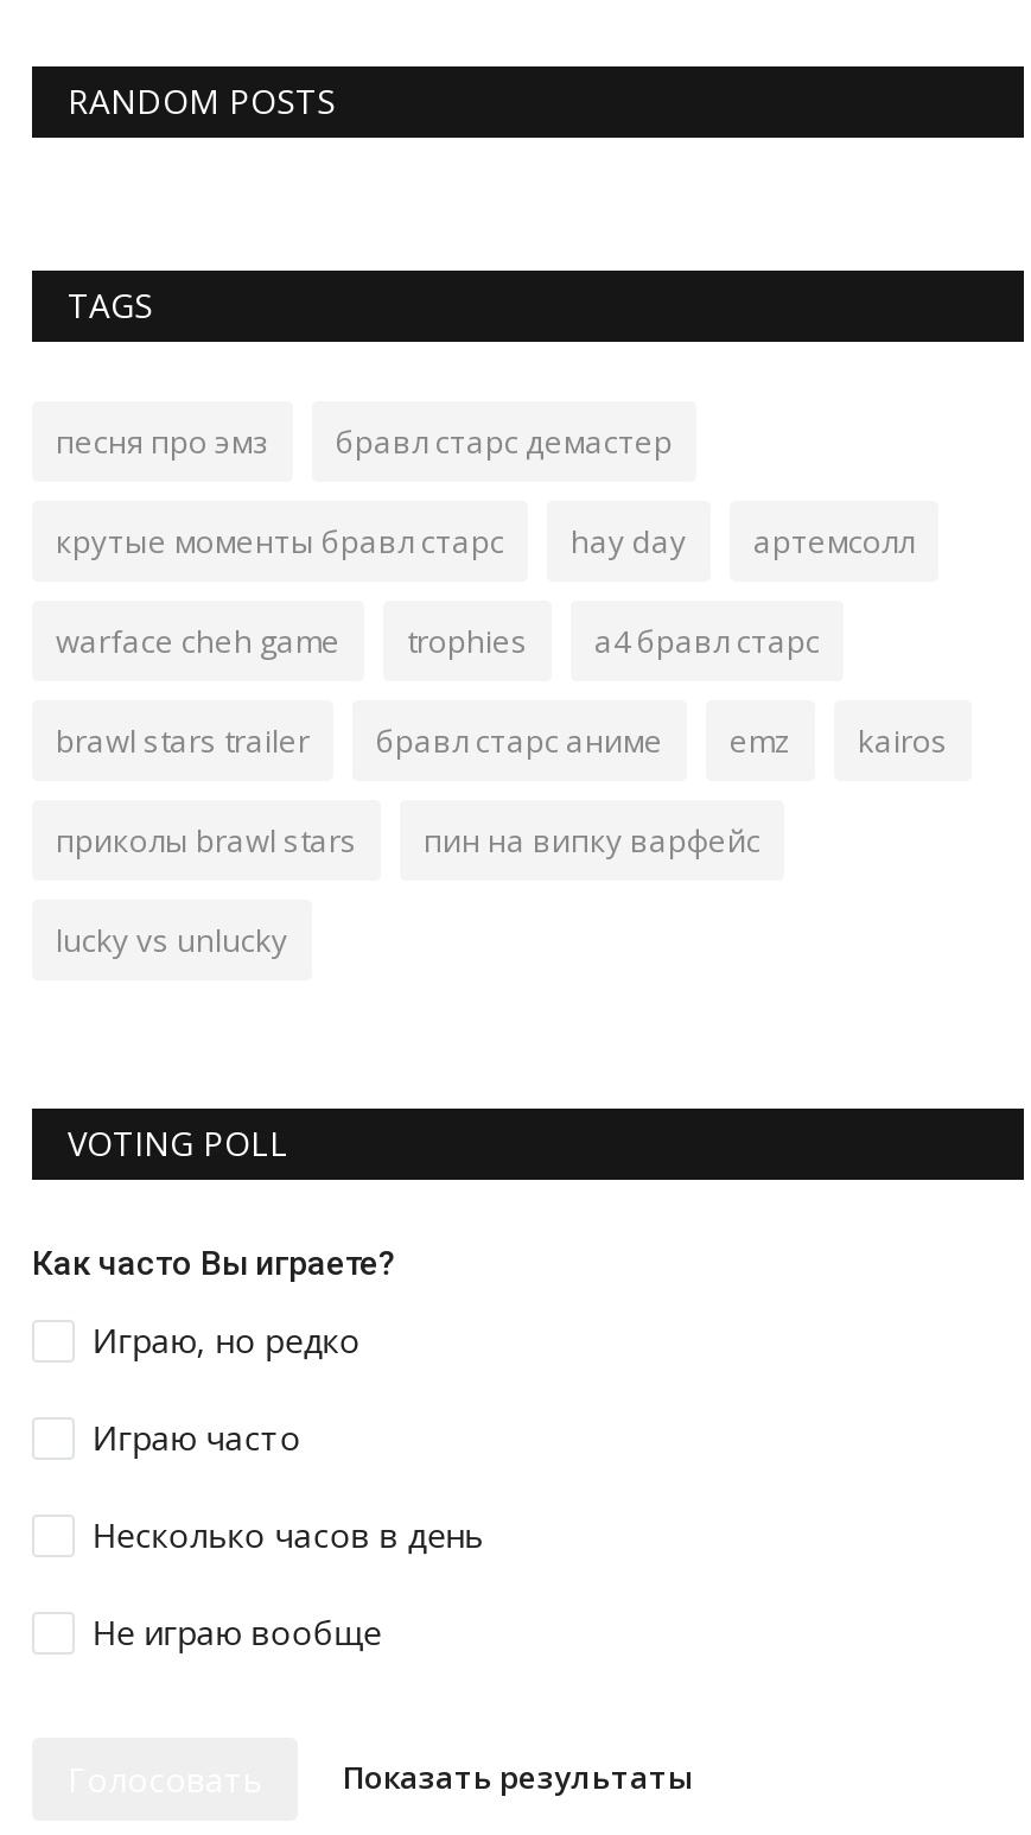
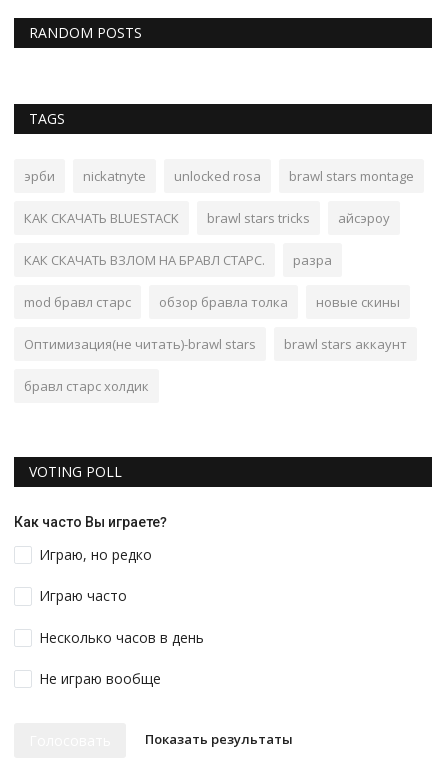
- песня про эмз
- бравл старс демастер
+ эрби
+ nickatnyte
+ unlocked rosa
+ brawl stars montage

- крутые моменты бравл старс
- hay day
- артемсолл
+ КАК СКАЧАТЬ BLUESTACK
+ brawl stars tricks
+ айсэроу

- warface cheh game
- trophies
- а4 бравл старс
+ КАК СКАЧАТЬ ВЗЛОМ НА БРАВЛ СТАРС.
+ разра

- brawl stars trailer
- бравл старс аниме
- emz
- kairos
+ mod бравл старс
+ обзор бравла толка
+ новые скины

- приколы brawl stars
- пин на випку варфейс
+ Оптимизация(не читать)-brawl stars
+ brawl stars аккаунт

- lucky vs unlucky
+ бравл старс холдик
